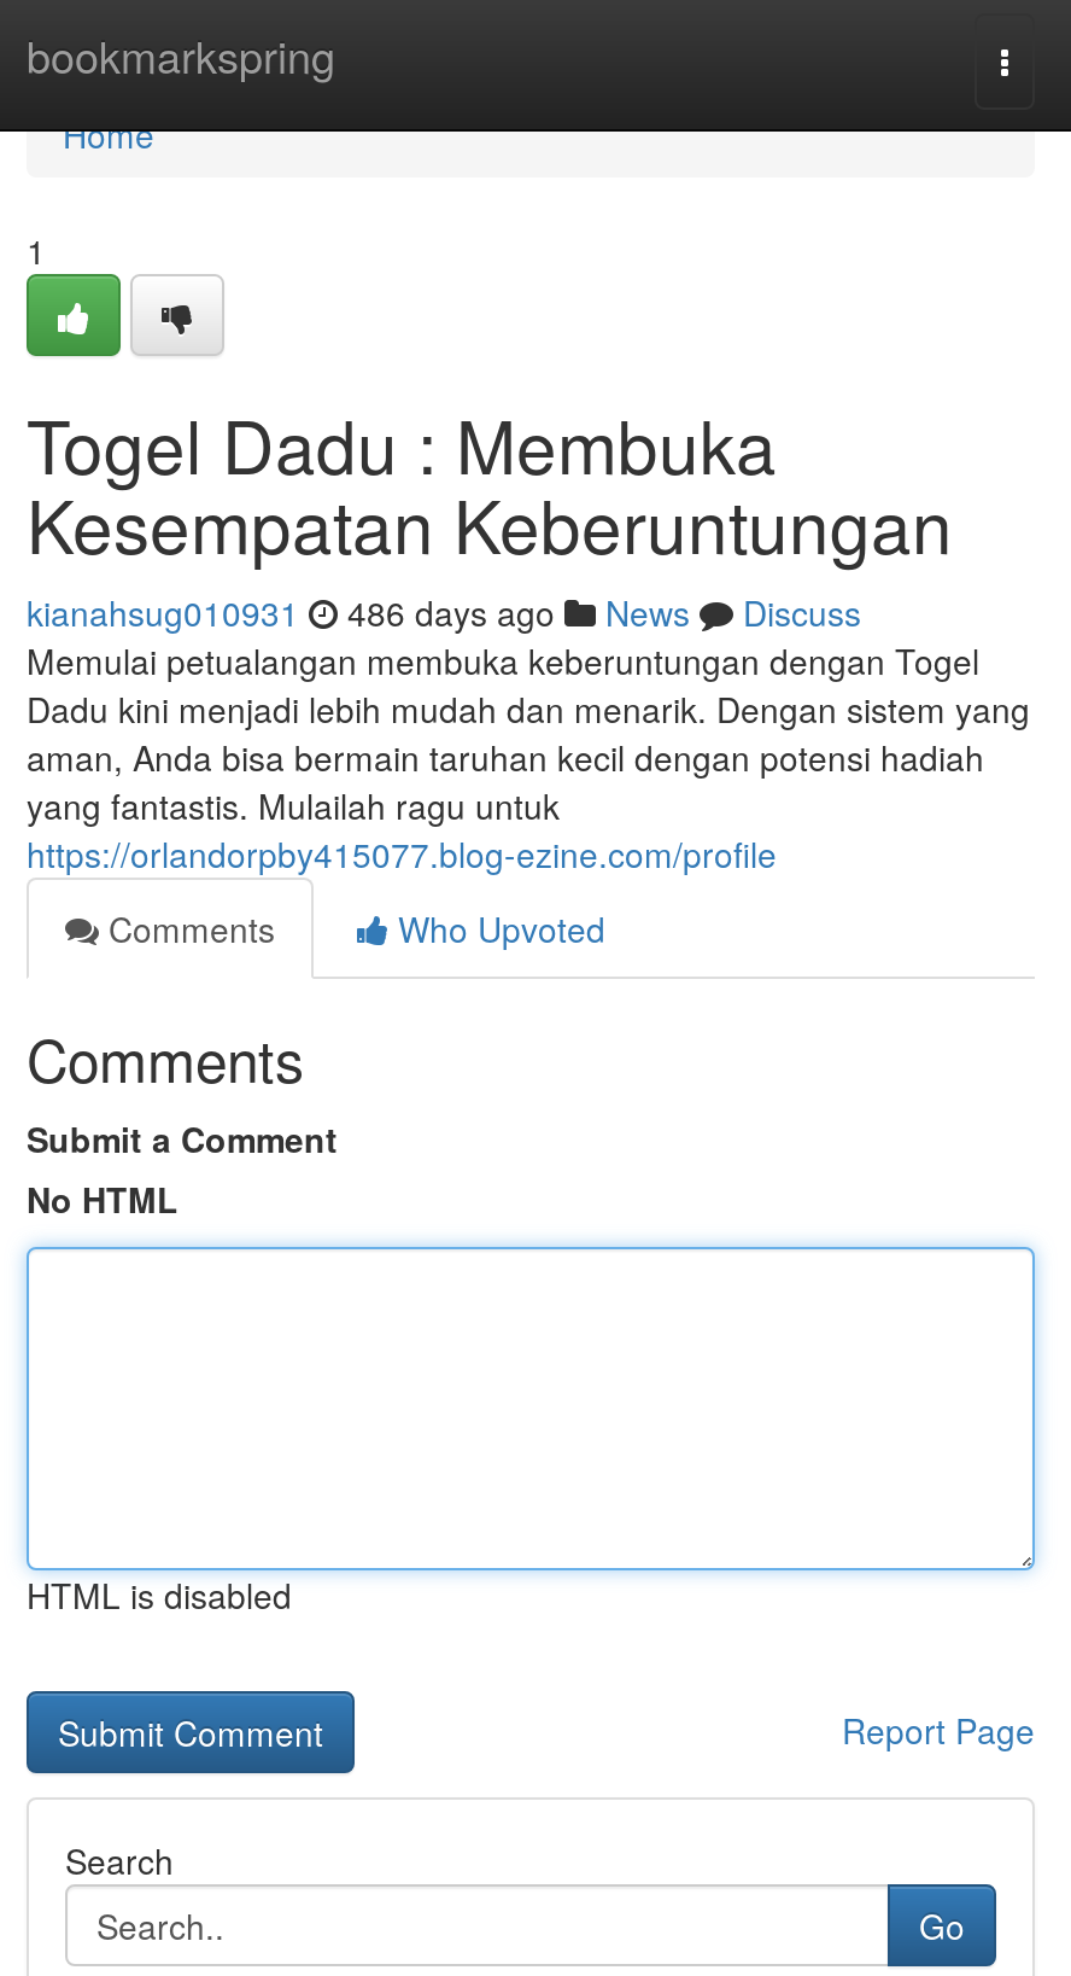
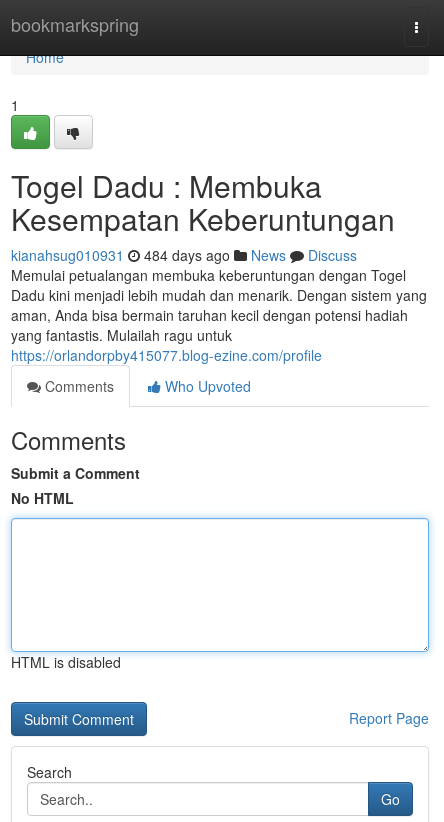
- kianahsug010931 486 days ago News Discuss
+ kianahsug010931 484 days ago News Discuss
